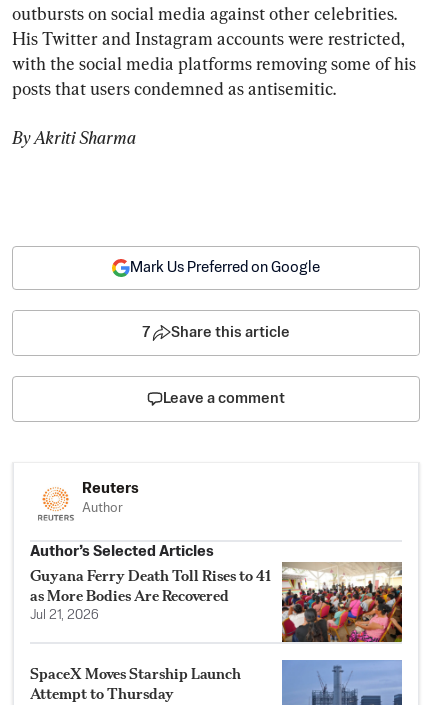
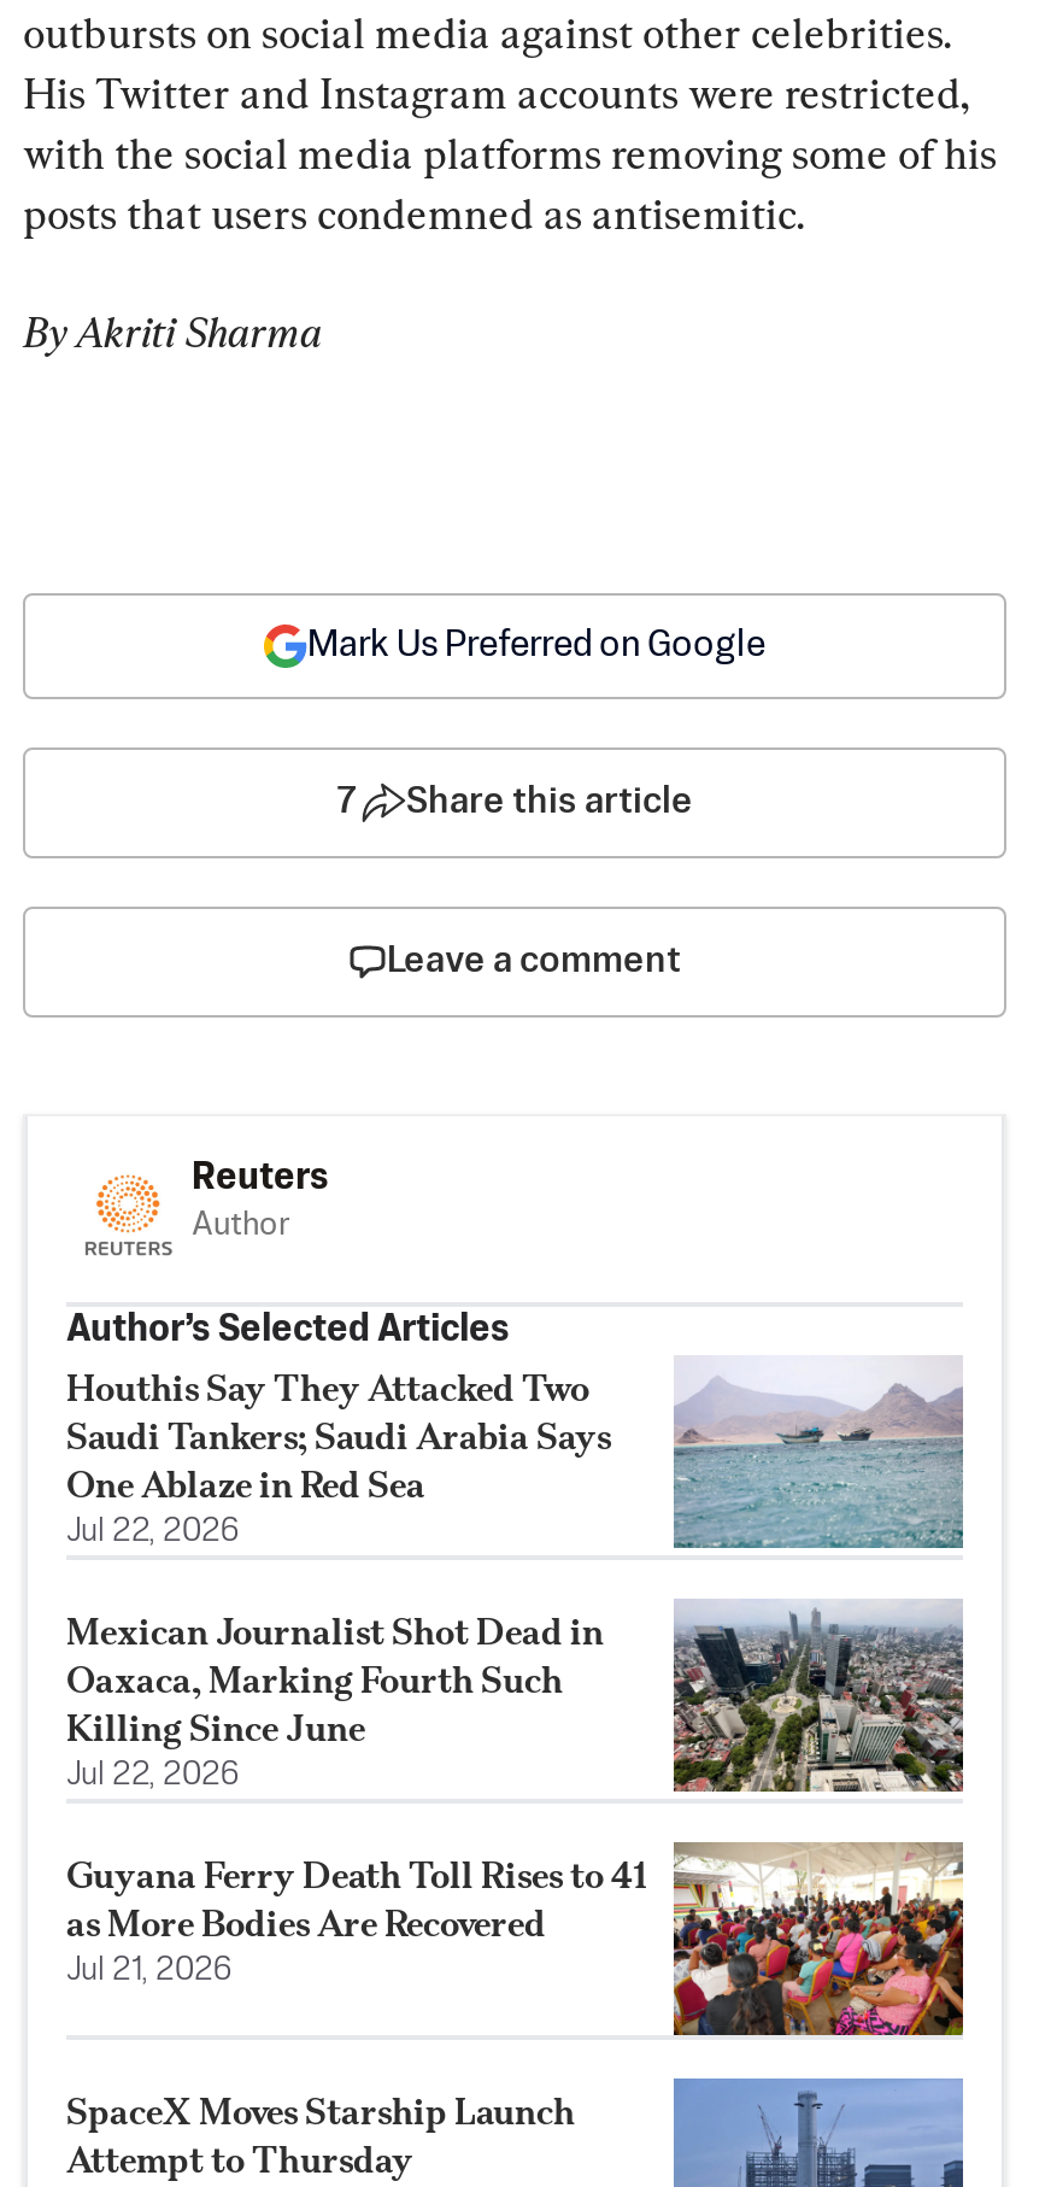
+ [image]
+ Houthis Say They Attacked Two
+ Saudi Tankers; Saudi Arabia Says
+ One Ablaze in Red Sea
+ Jul 22, 2026
+ Mexican Journalist Shot Dead in
+ Oaxaca, Marking Fourth Such
+ Killing Since June
+ Jul 22, 2026

+ [image]
